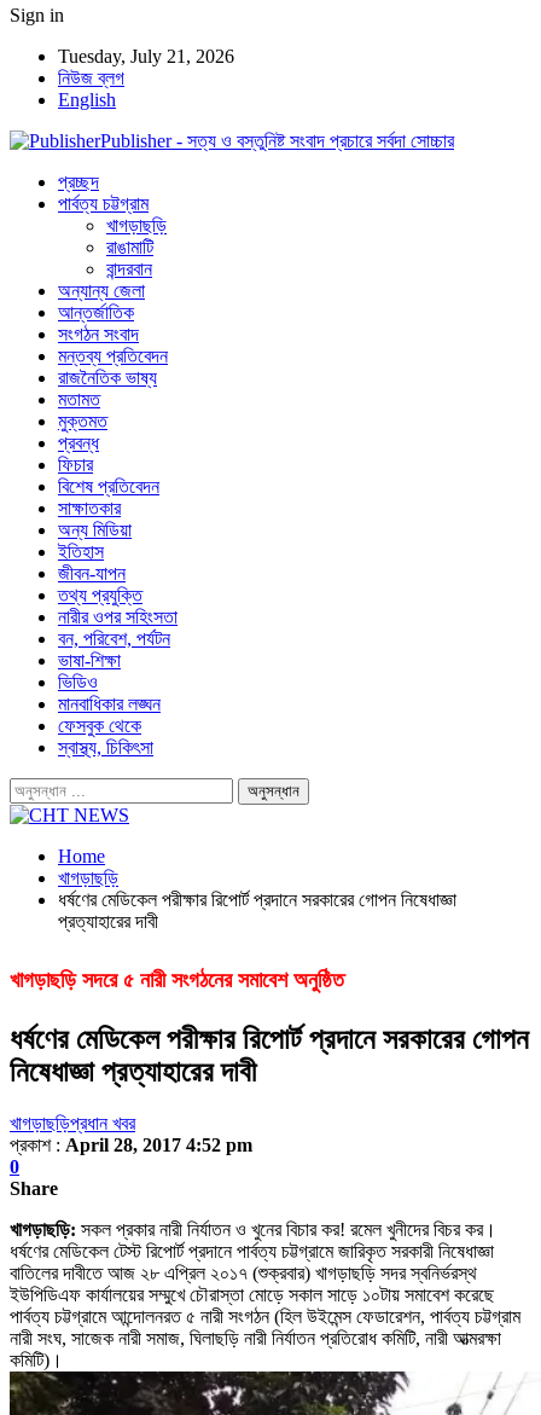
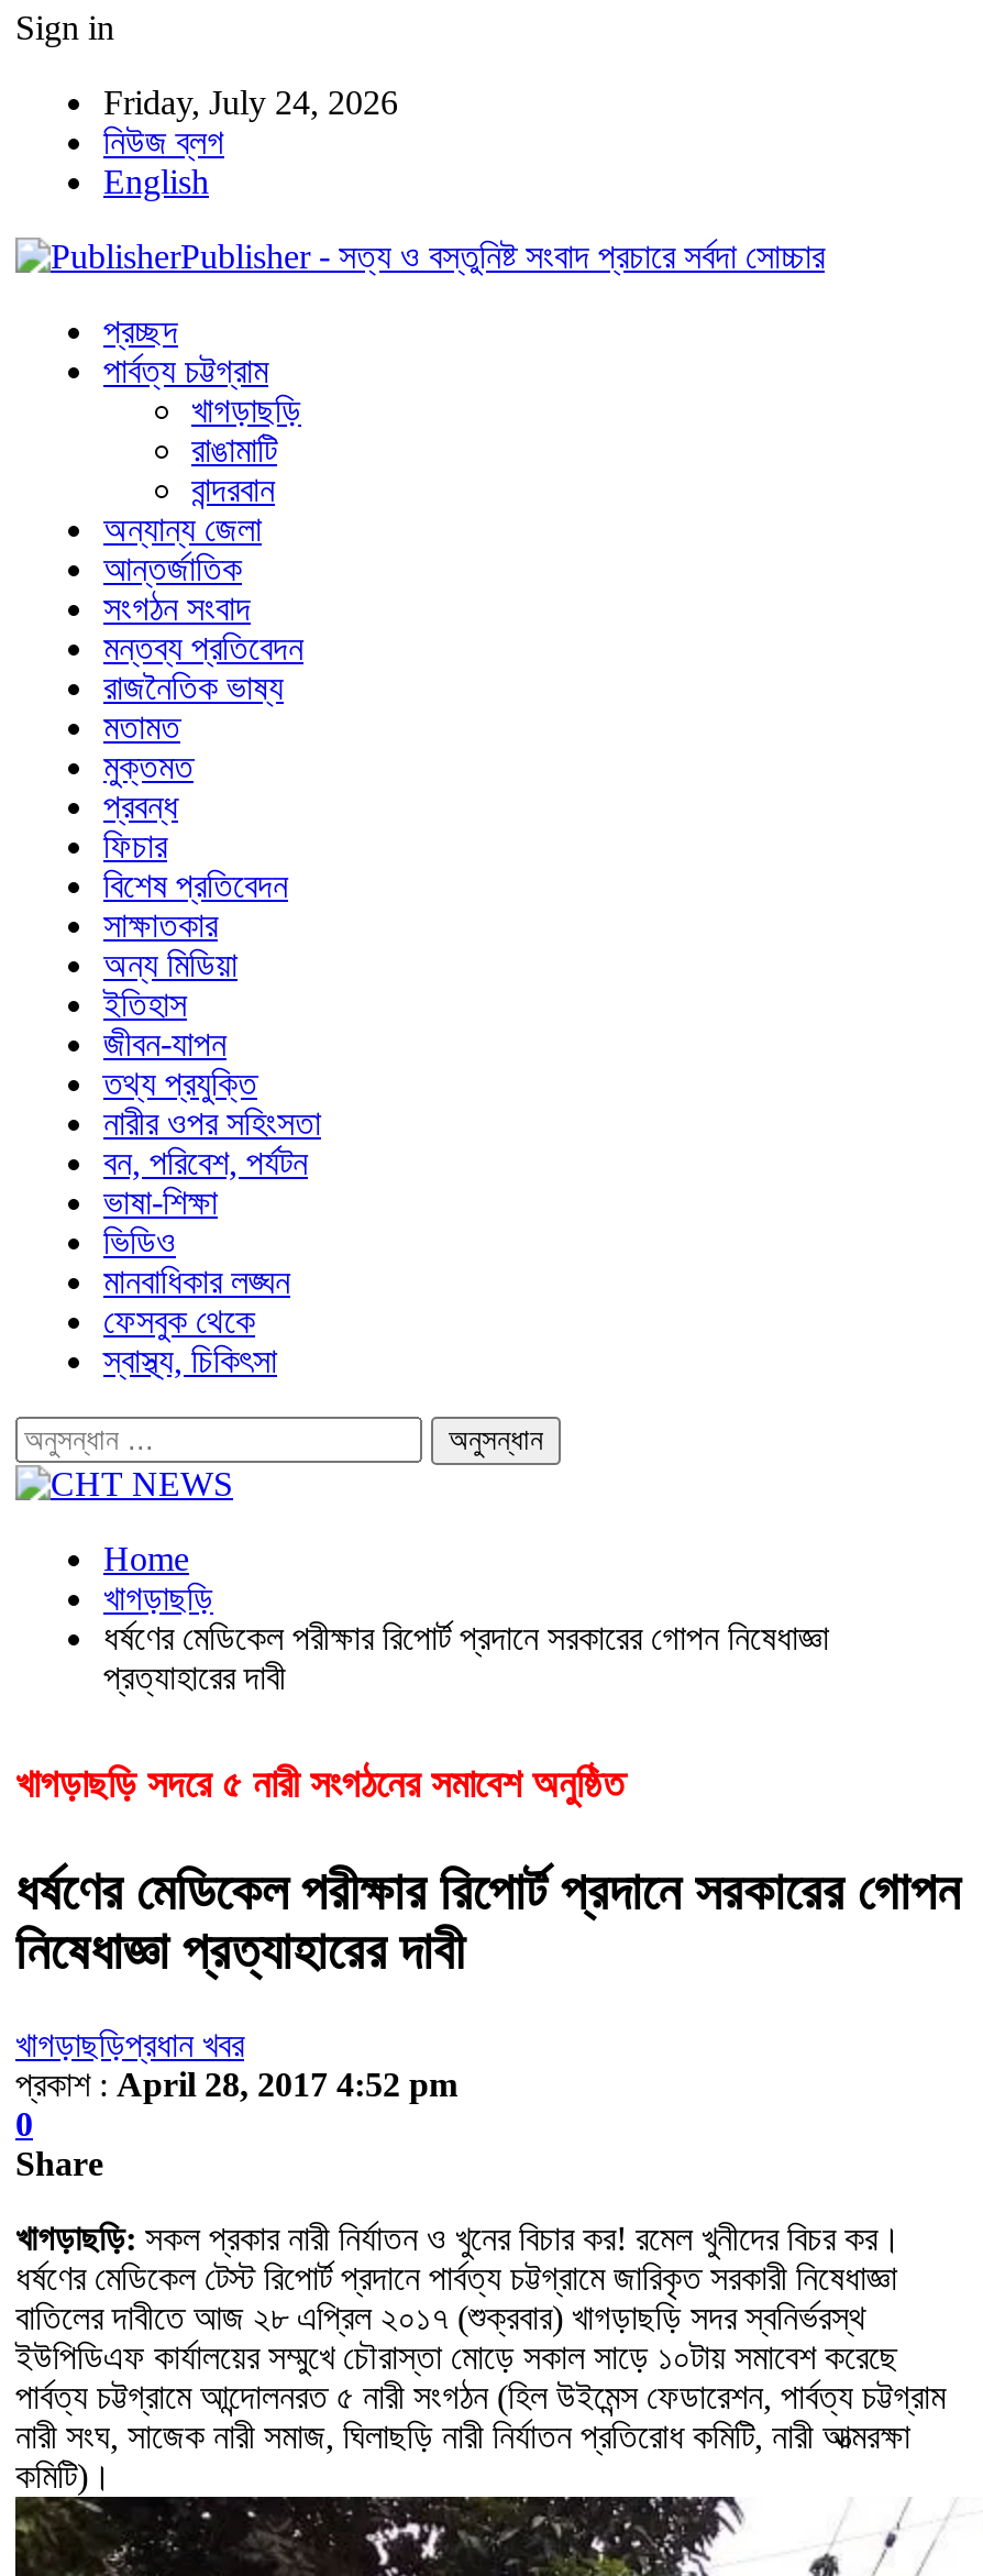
- Tuesday, July 21, 2026
+ Friday, July 24, 2026
